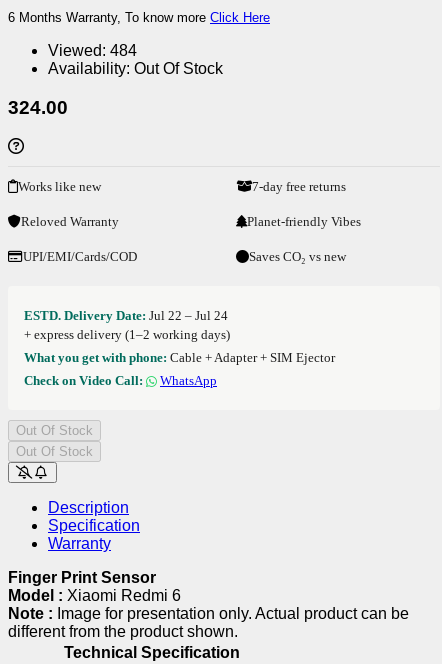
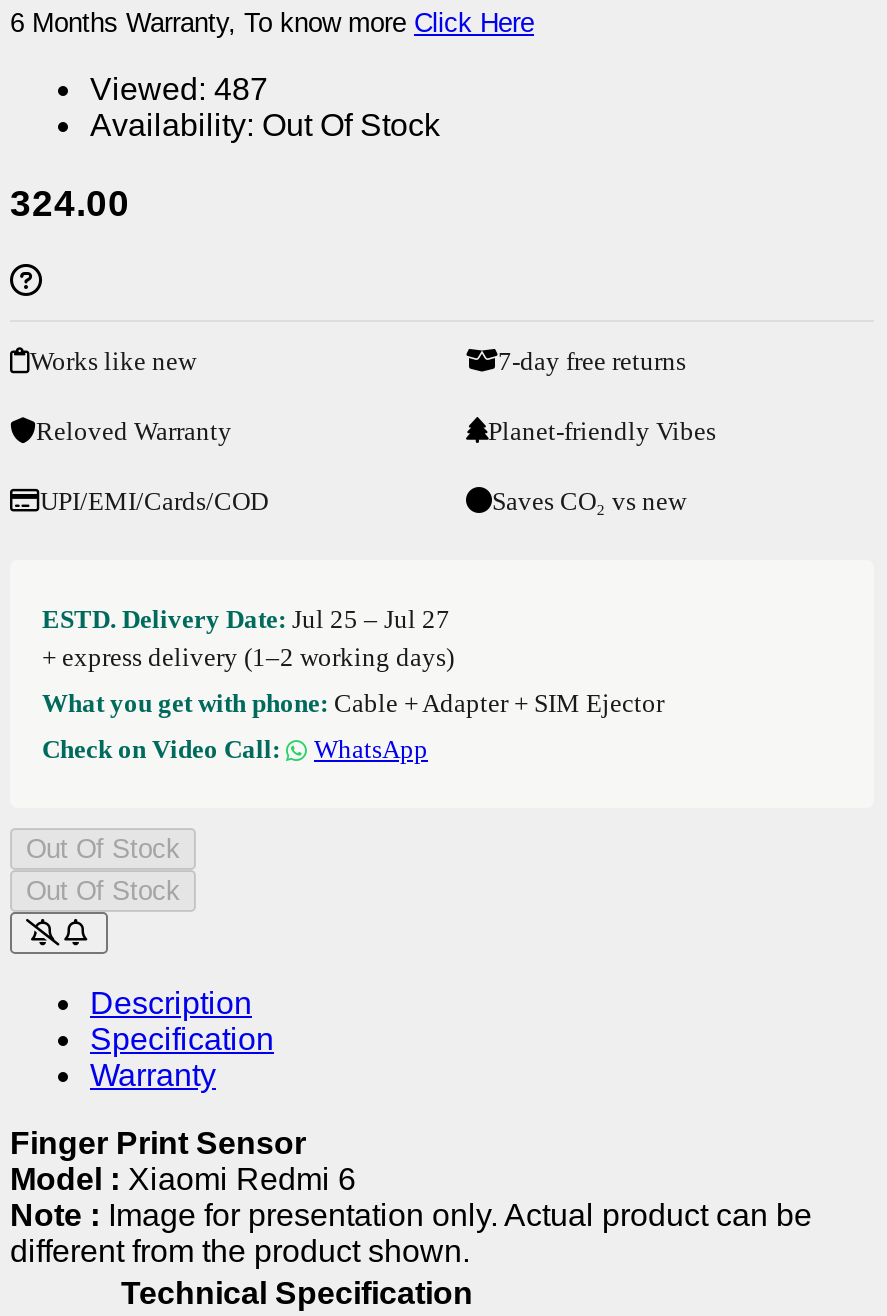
- Viewed: 484
+ Viewed: 487

- ESTD. Delivery Date: Jul 22 – Jul 24
+ ESTD. Delivery Date: Jul 25 – Jul 27
